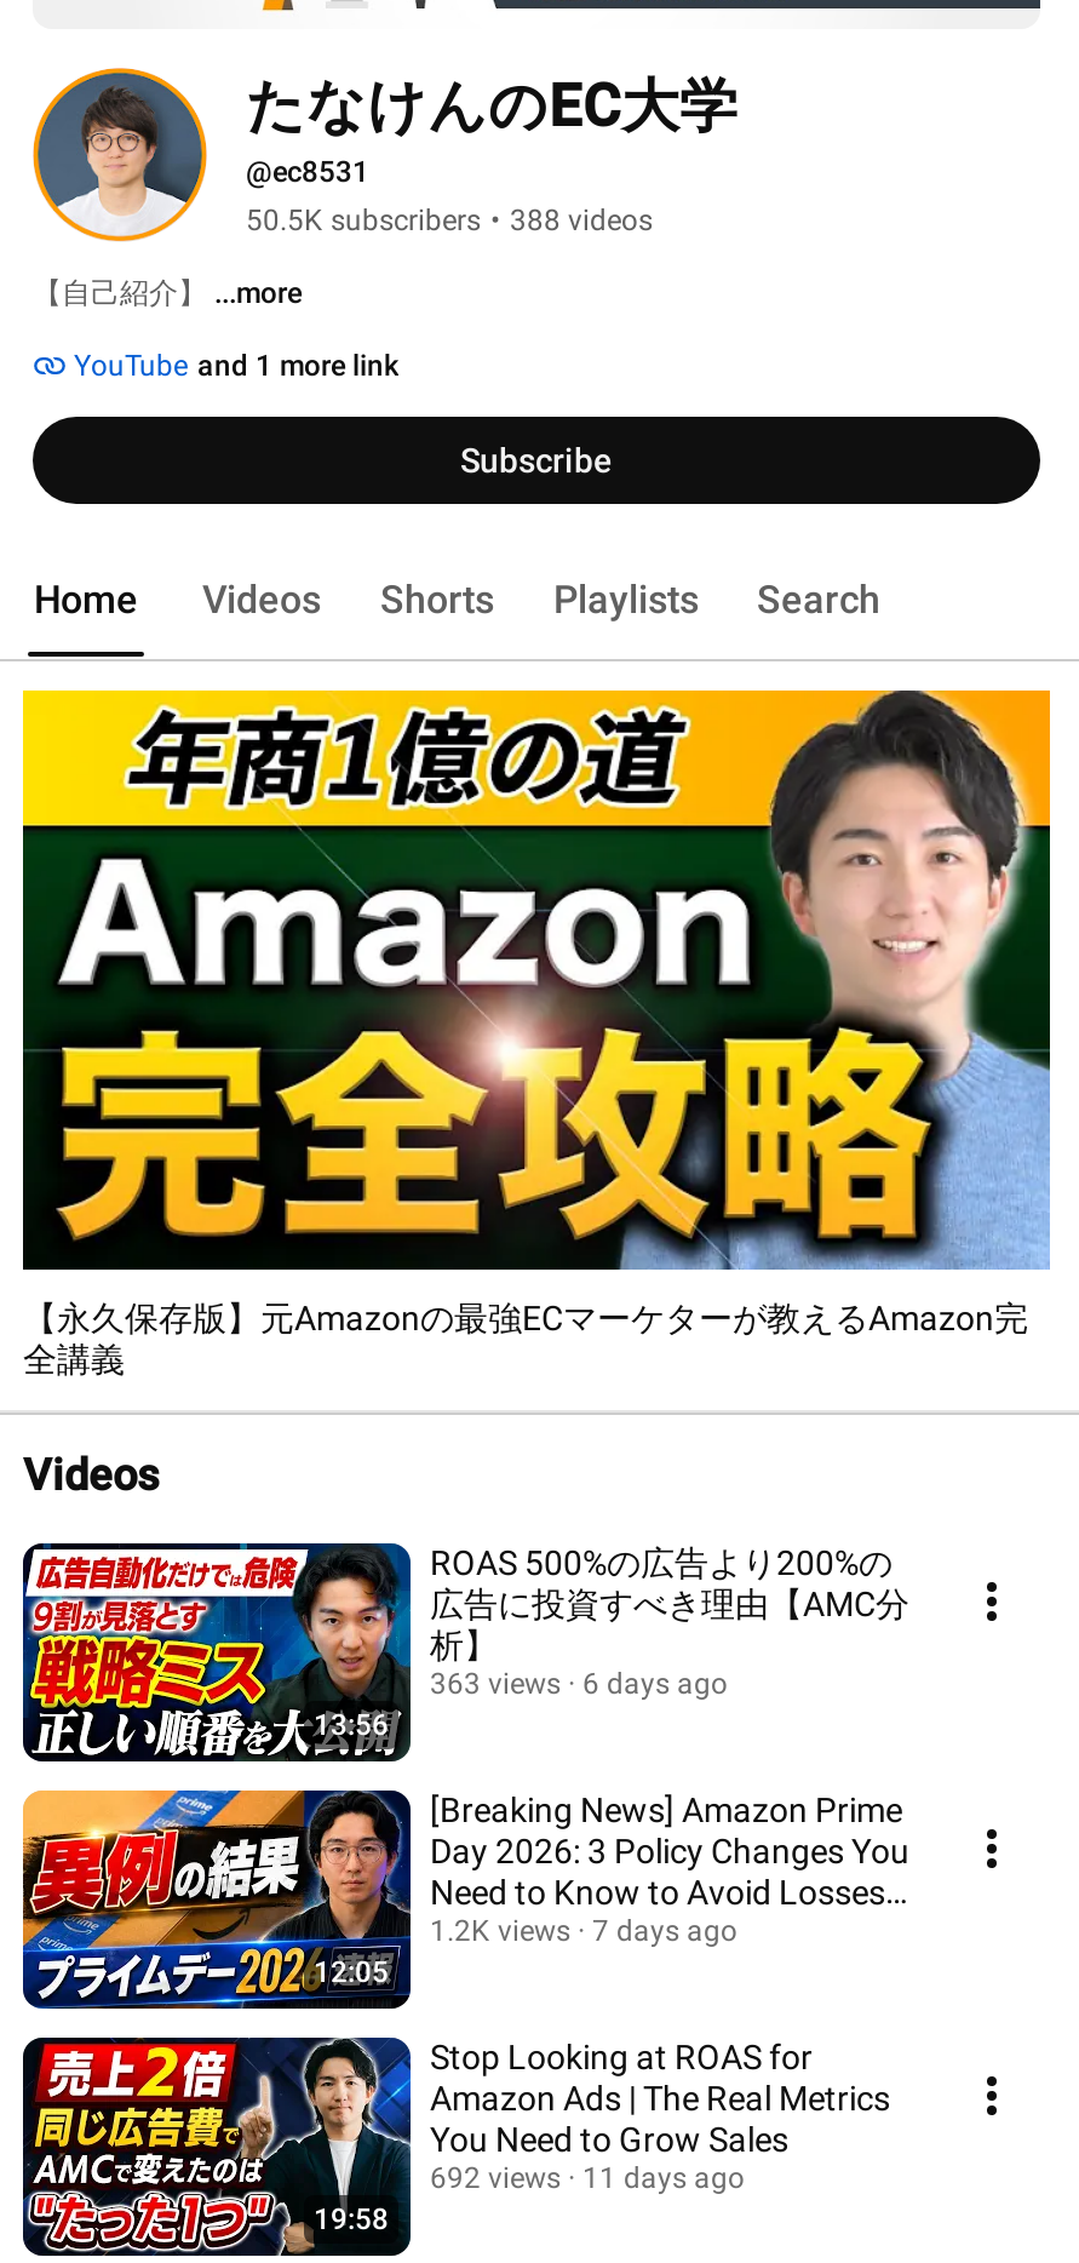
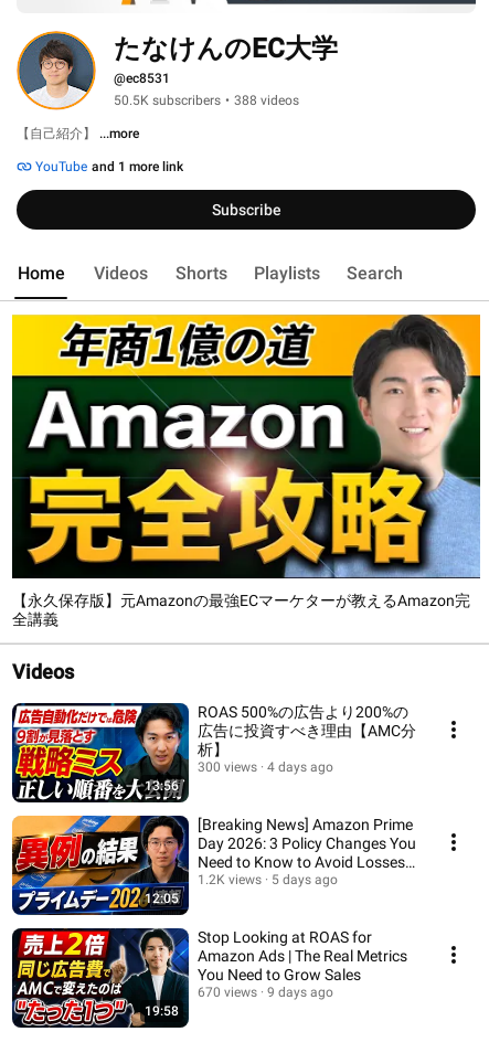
- 363 views
+ 300 views

- 6 days ago
+ 4 days ago

- 7 days ago
+ 5 days ago

- 692 views
+ 670 views

- 11 days ago
+ 9 days ago
